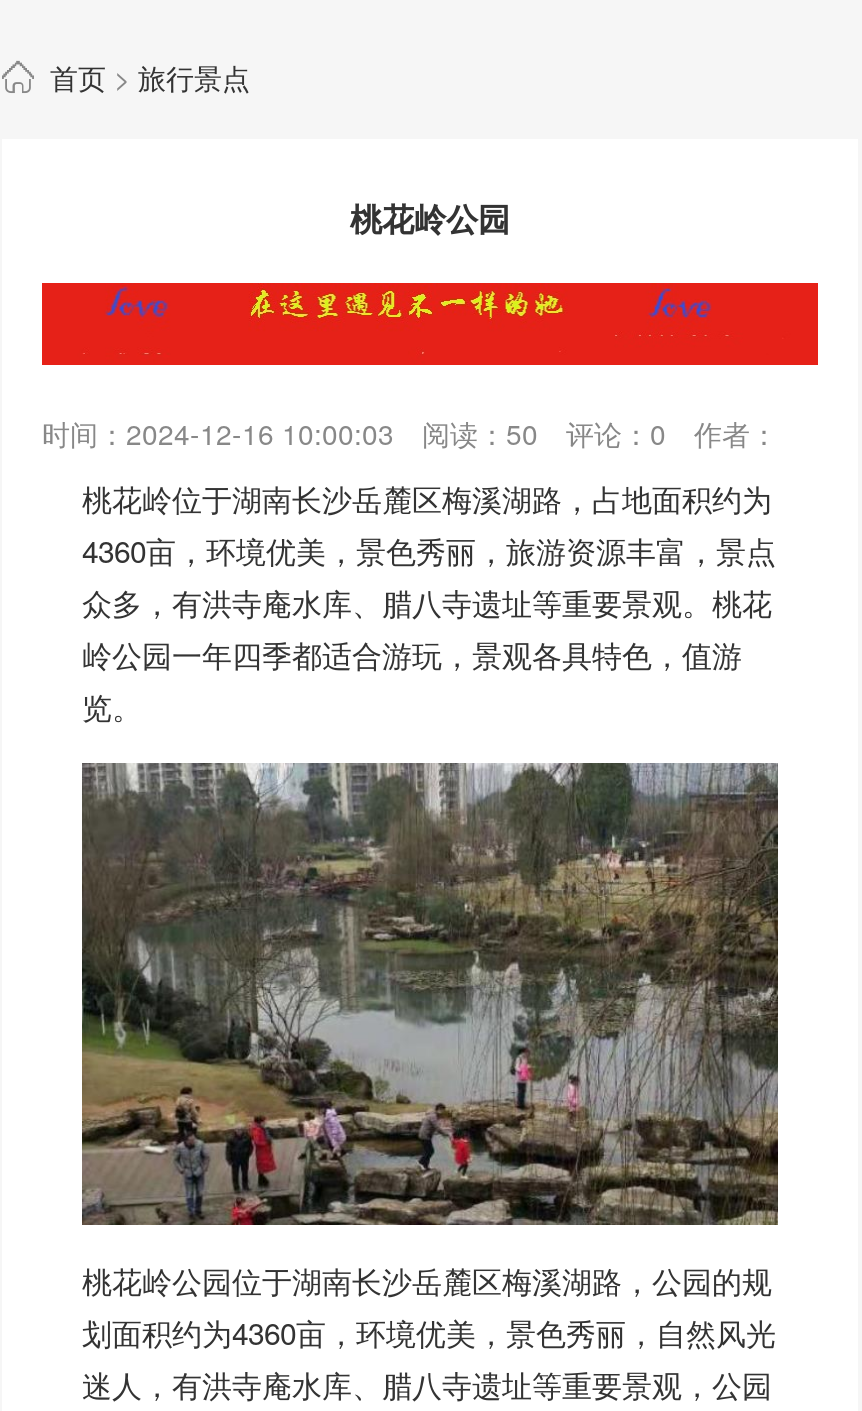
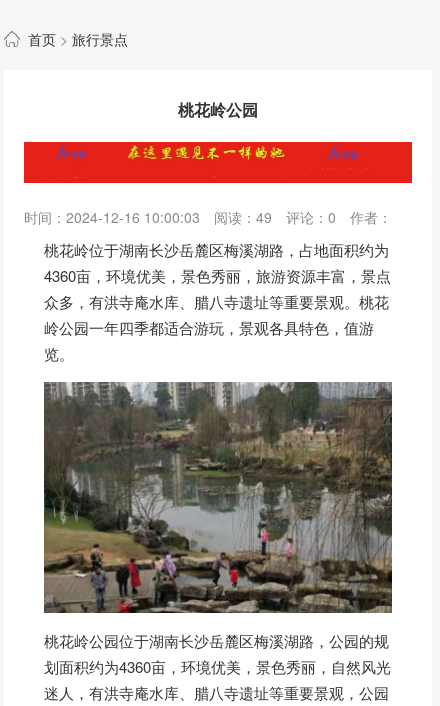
- 时间：2024-12-16 10:00:03 阅读：50 评论：0 作者：
+ 时间：2024-12-16 10:00:03 阅读：49 评论：0 作者：
